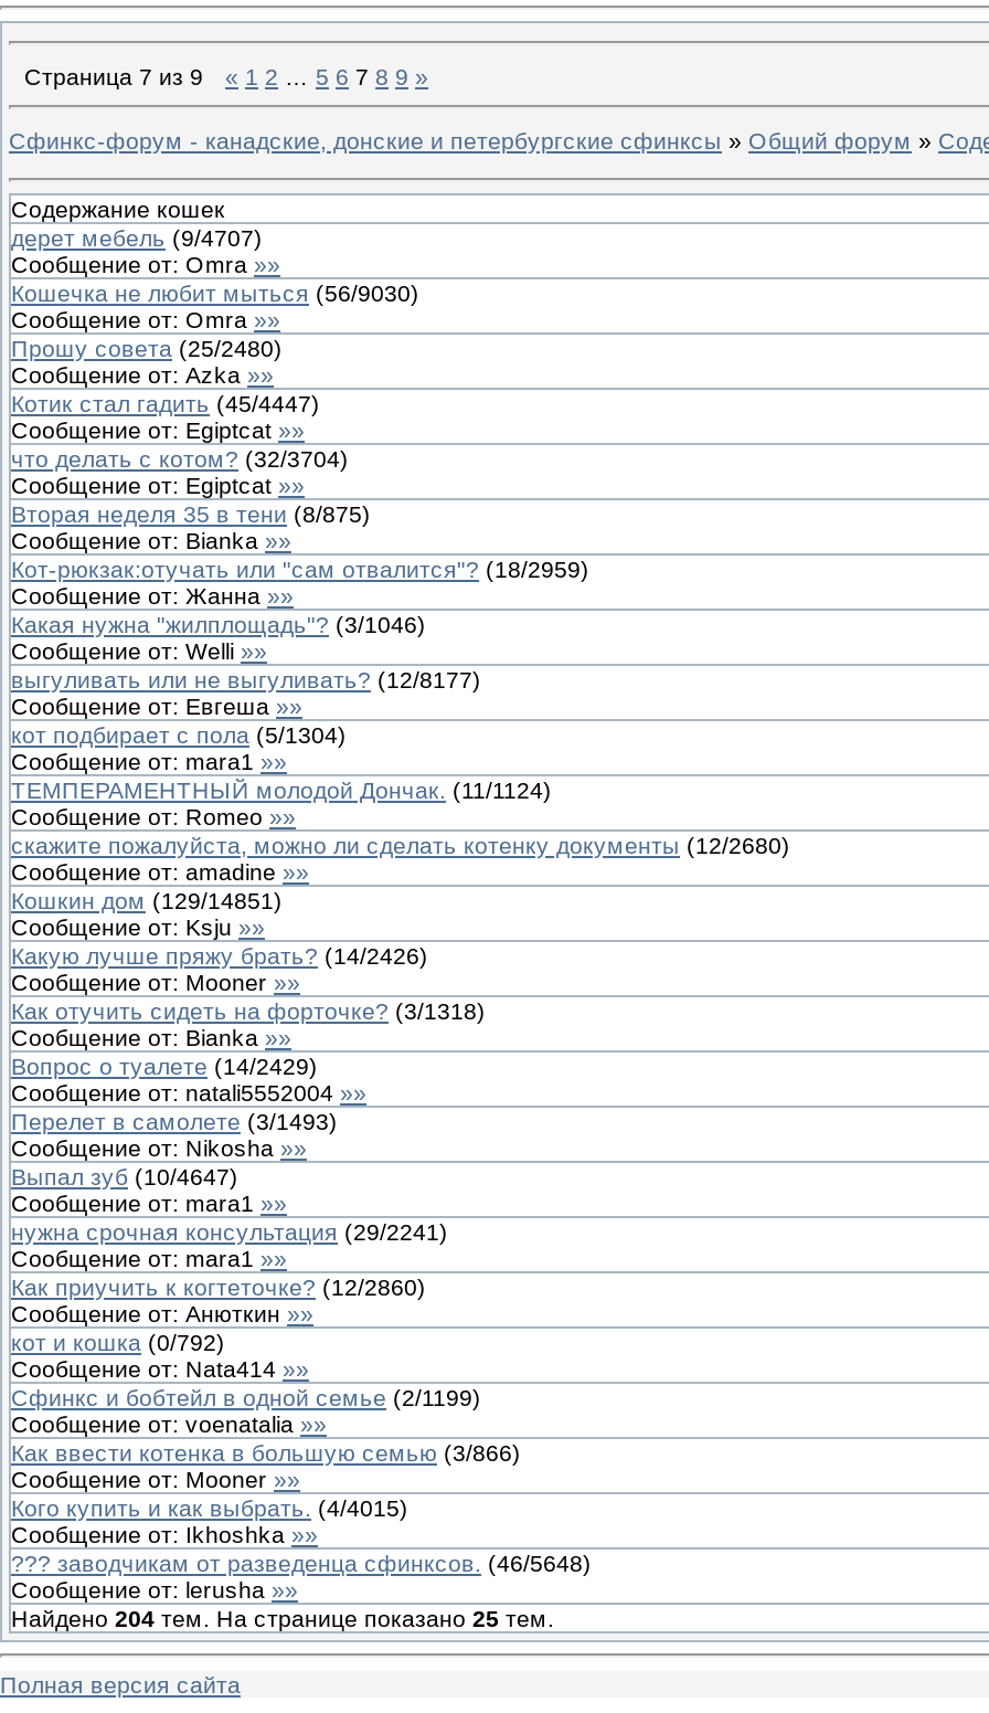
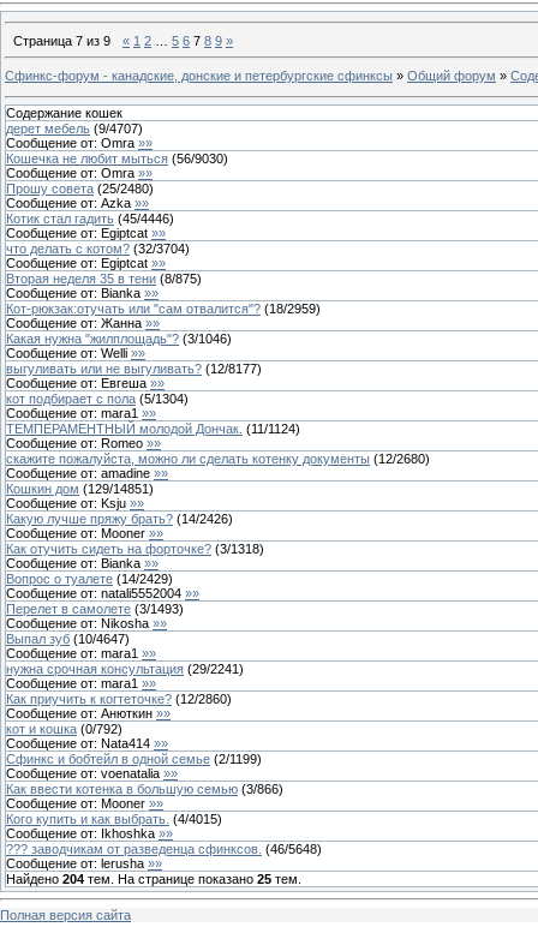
- Котик стал гадить (45/4447)
+ Котик стал гадить (45/4446)
